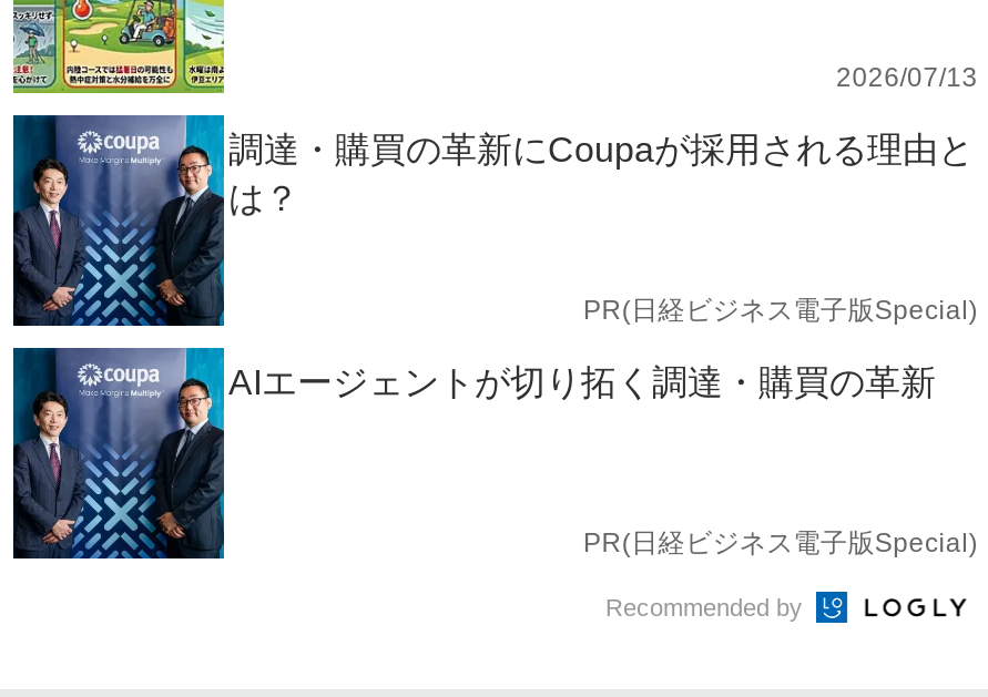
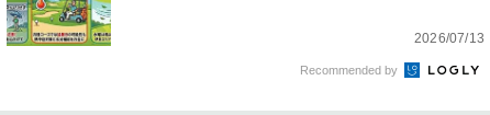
- [image]
- 調達・購買の革新にCoupaが採用される理由と
- は？
- PR(日経ビジネス電子版Special)
- AIエージェントが切り拓く調達・購買の革新

- [image]

- PR(日経ビジネス電子版Special)
